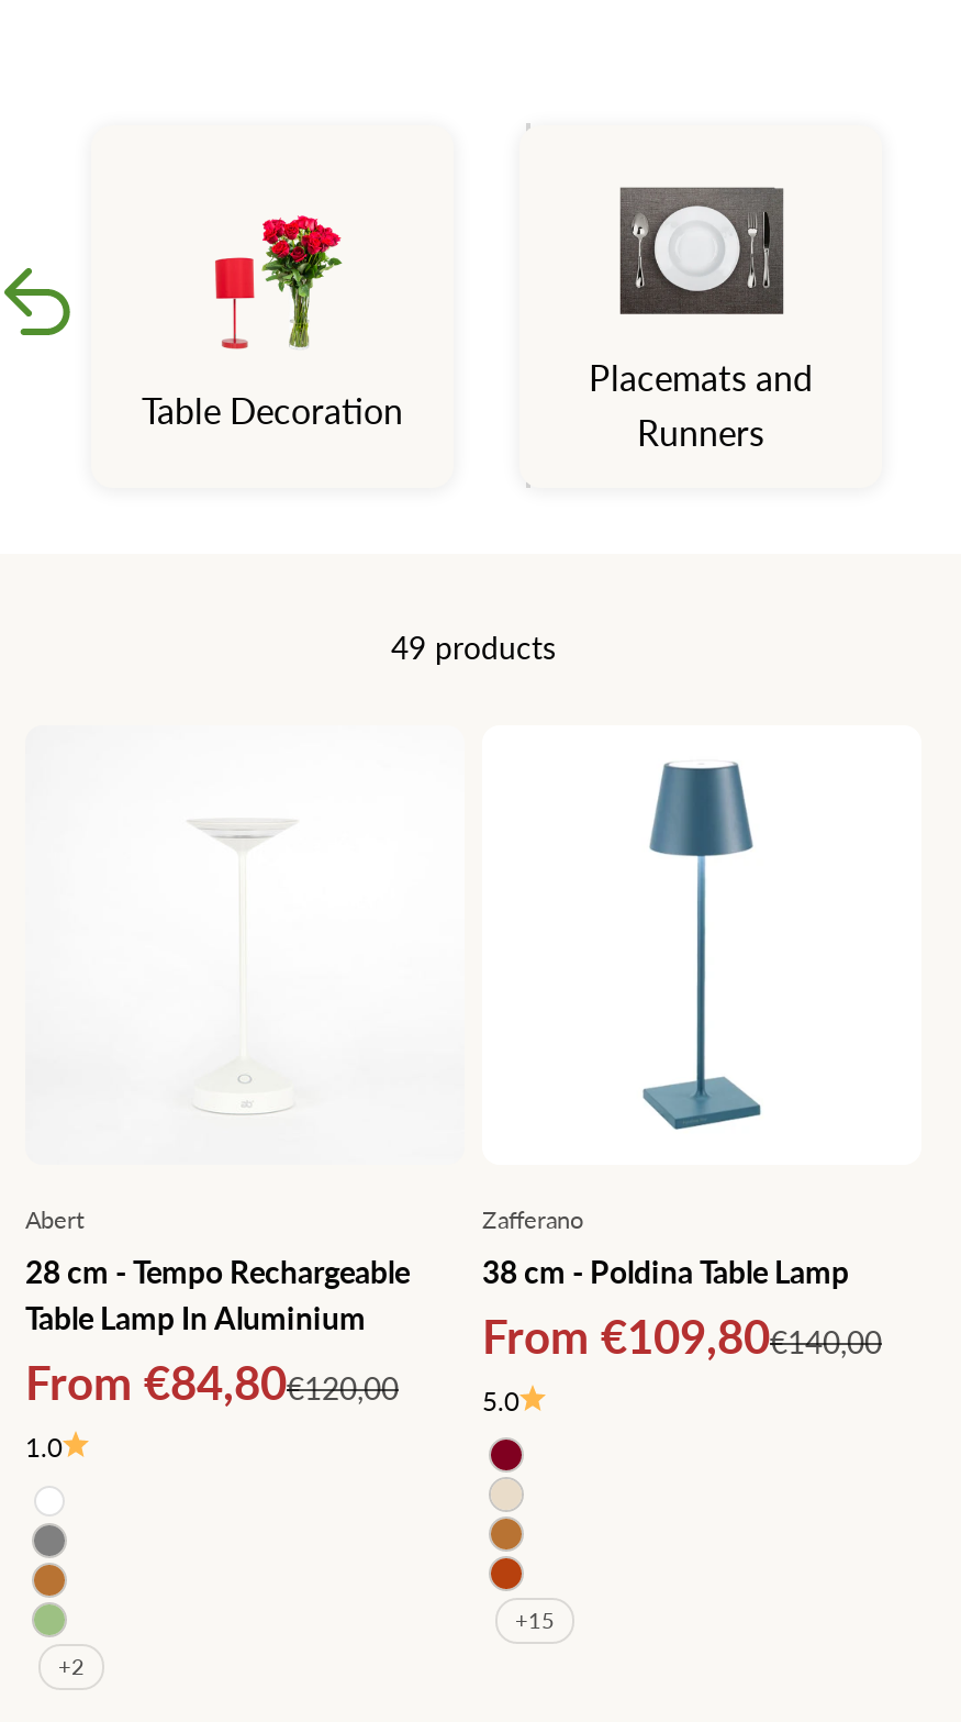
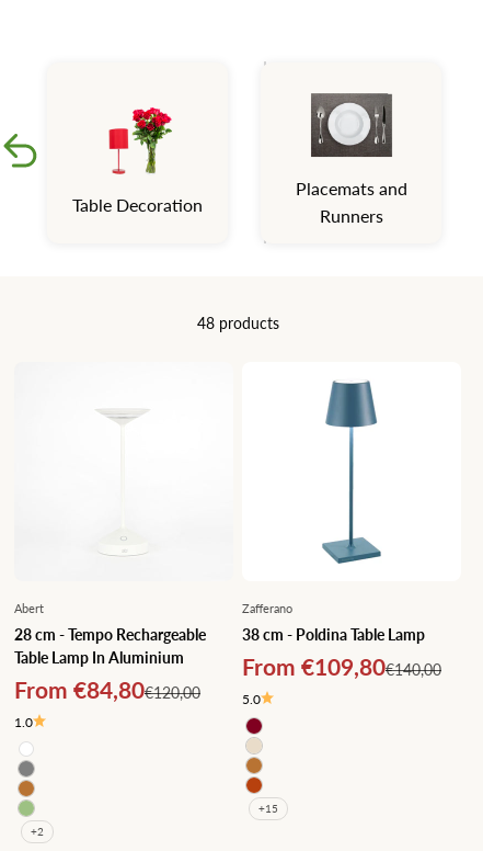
- 49 products
+ 48 products
